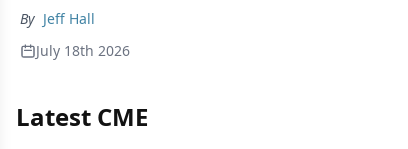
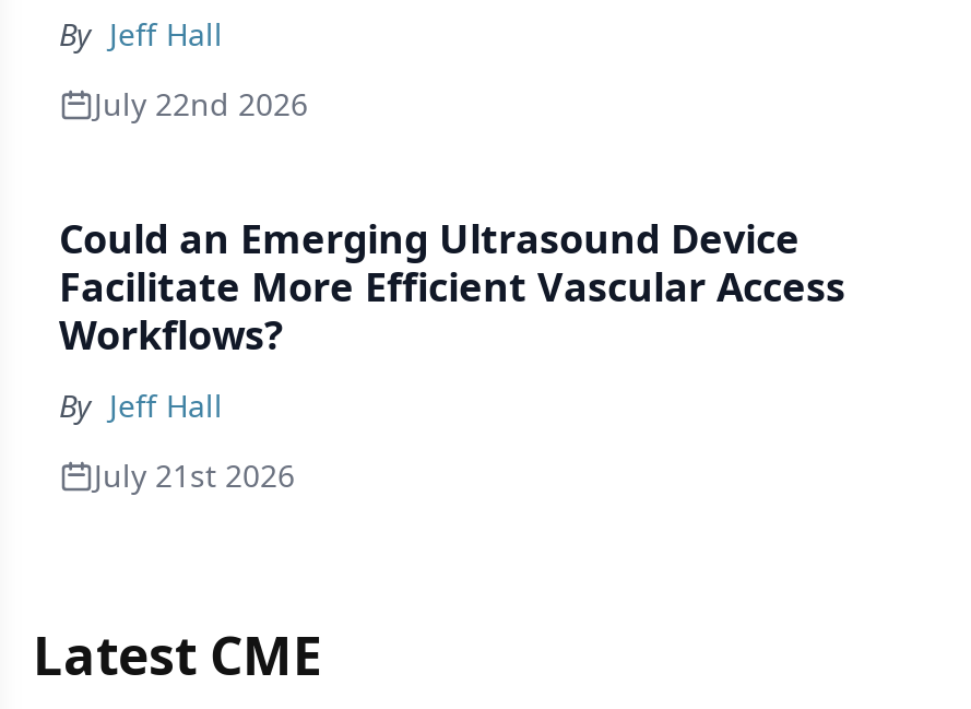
- July 18th 2026
+ July 22nd 2026
+ Could an Emerging Ultrasound Device
+ Facilitate More Efficient Vascular Access
+ Workflows?
+ By Jeff Hall
+ July 21st 2026
